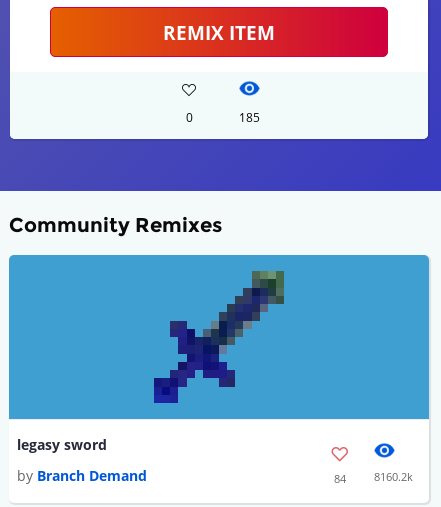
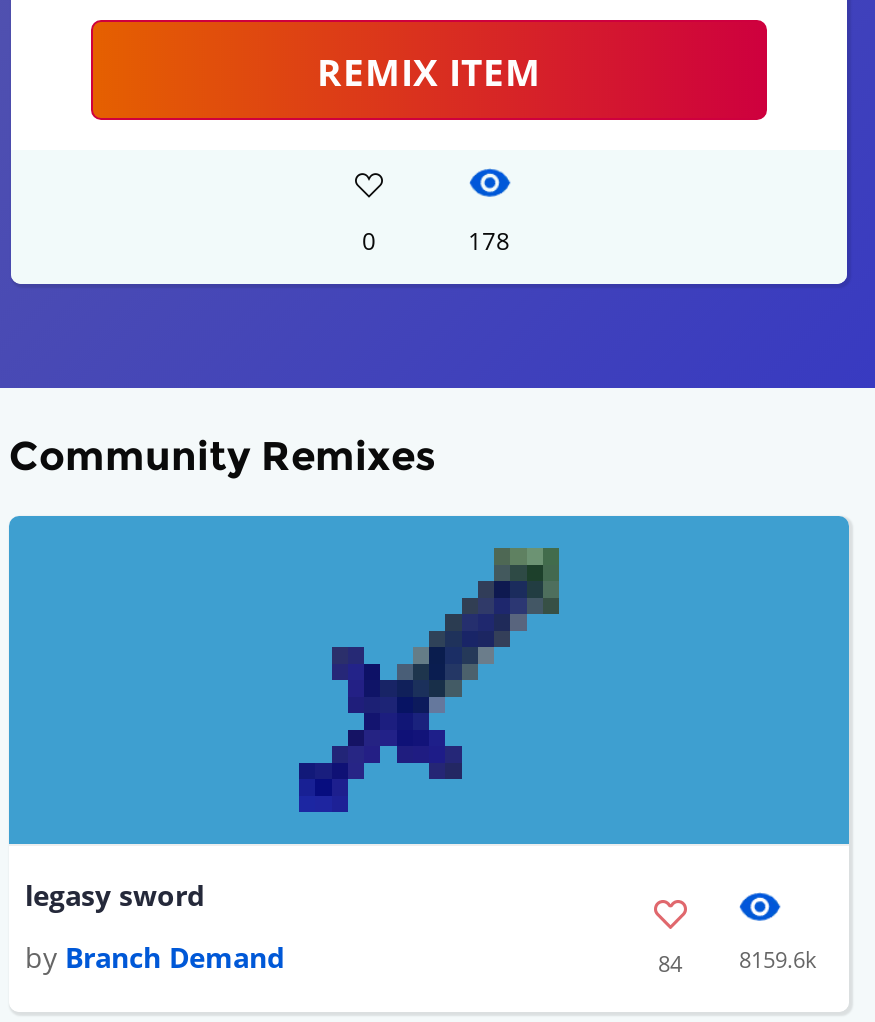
- 185
+ 178

- 84 8160.2k
+ 84 8159.6k
